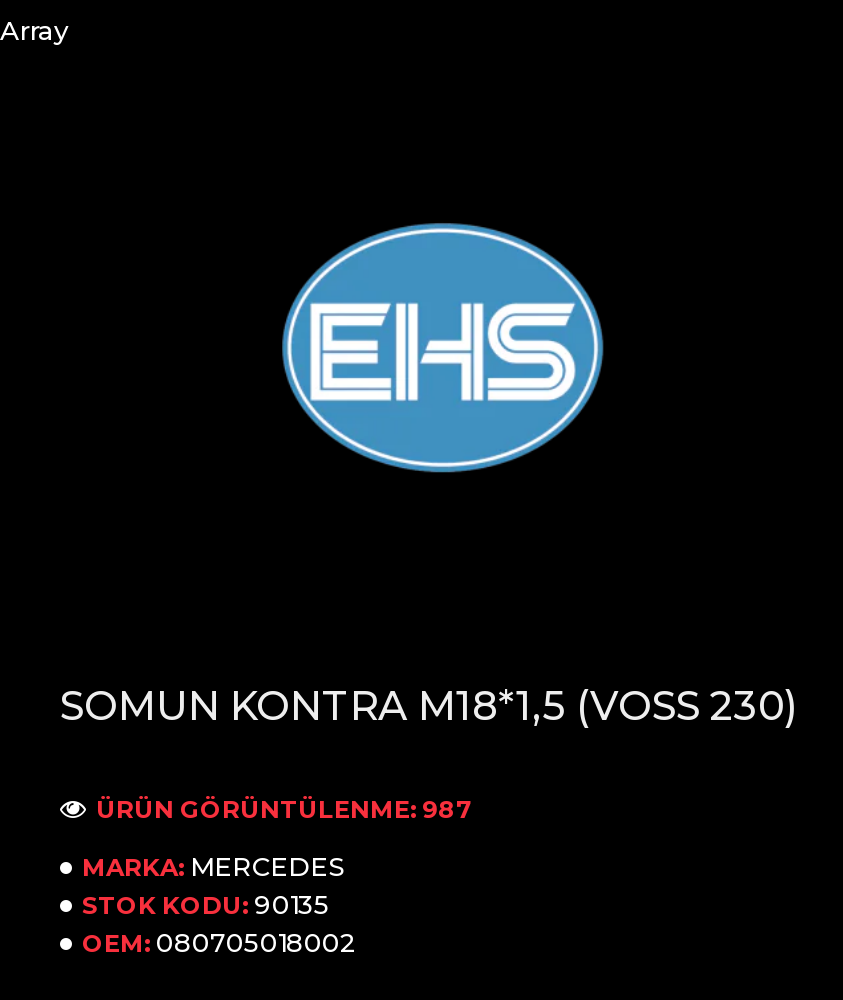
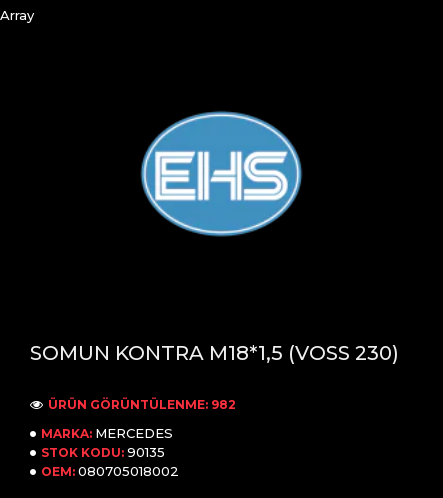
- ÜRÜN GÖRÜNTÜLENME: 987
+ ÜRÜN GÖRÜNTÜLENME: 982
